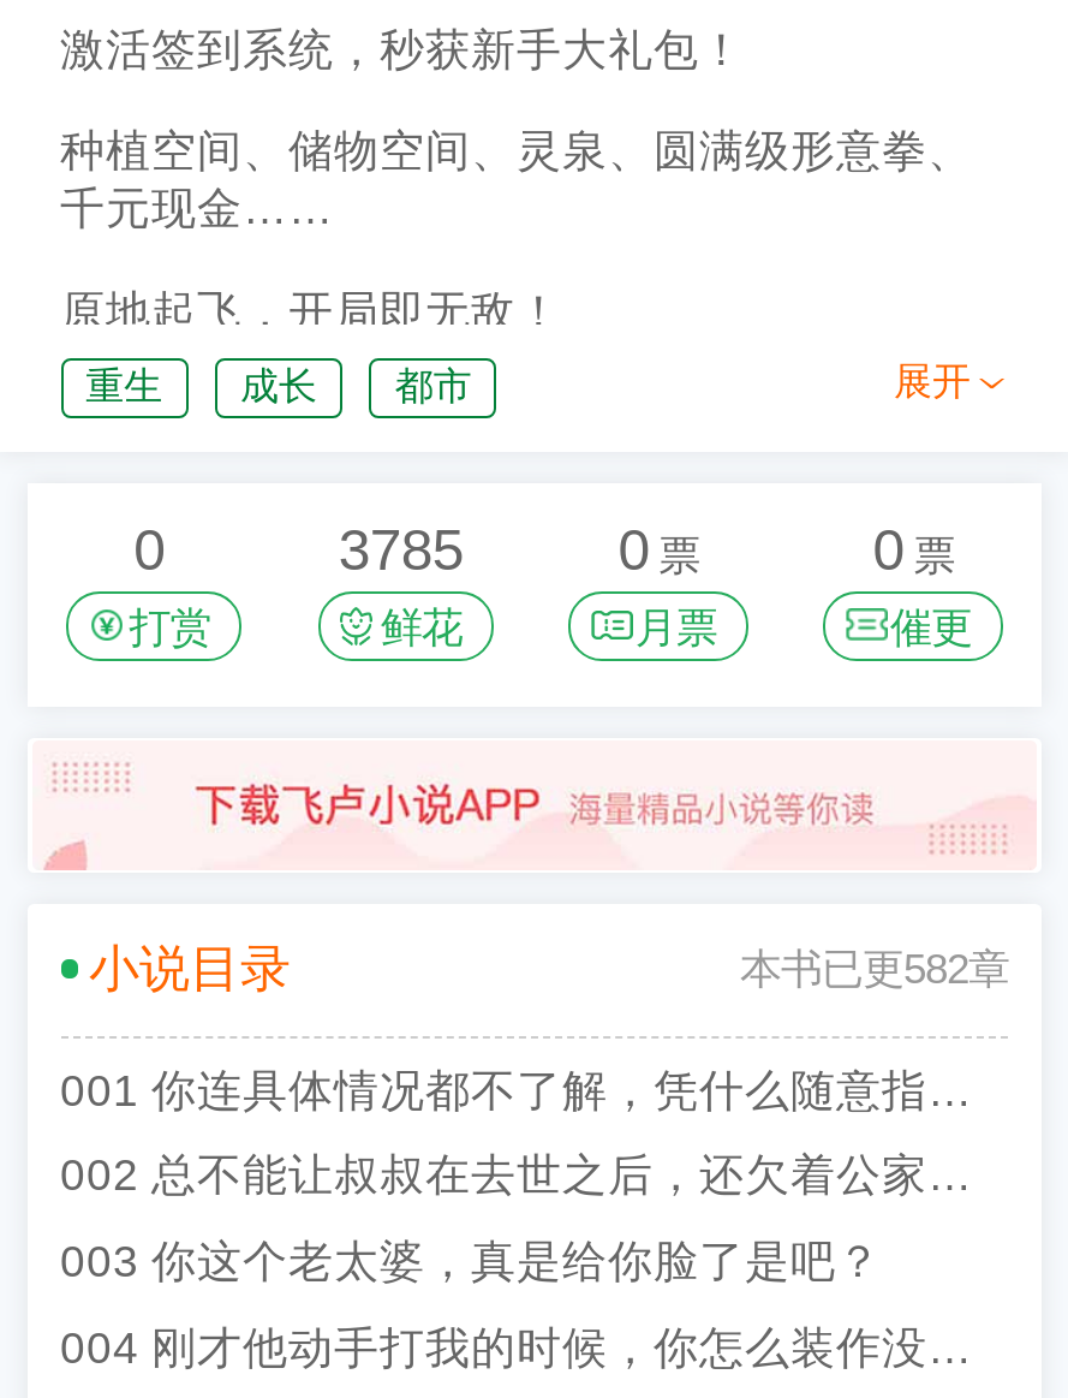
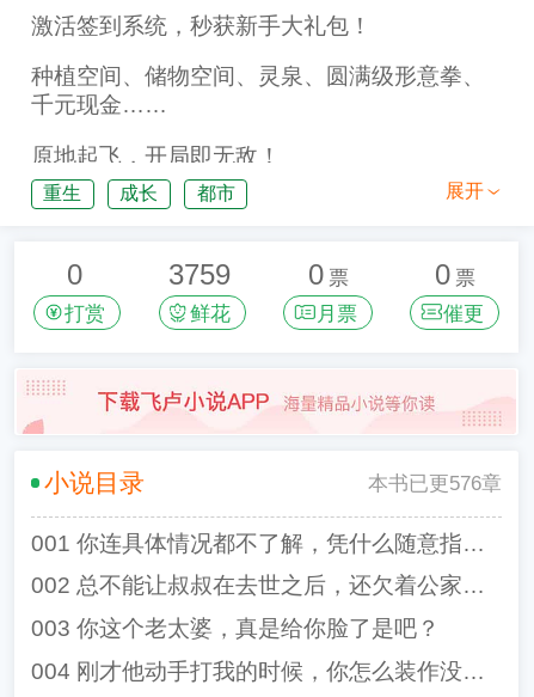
- 3785
+ 3759

- 本书已更582章
+ 本书已更576章
